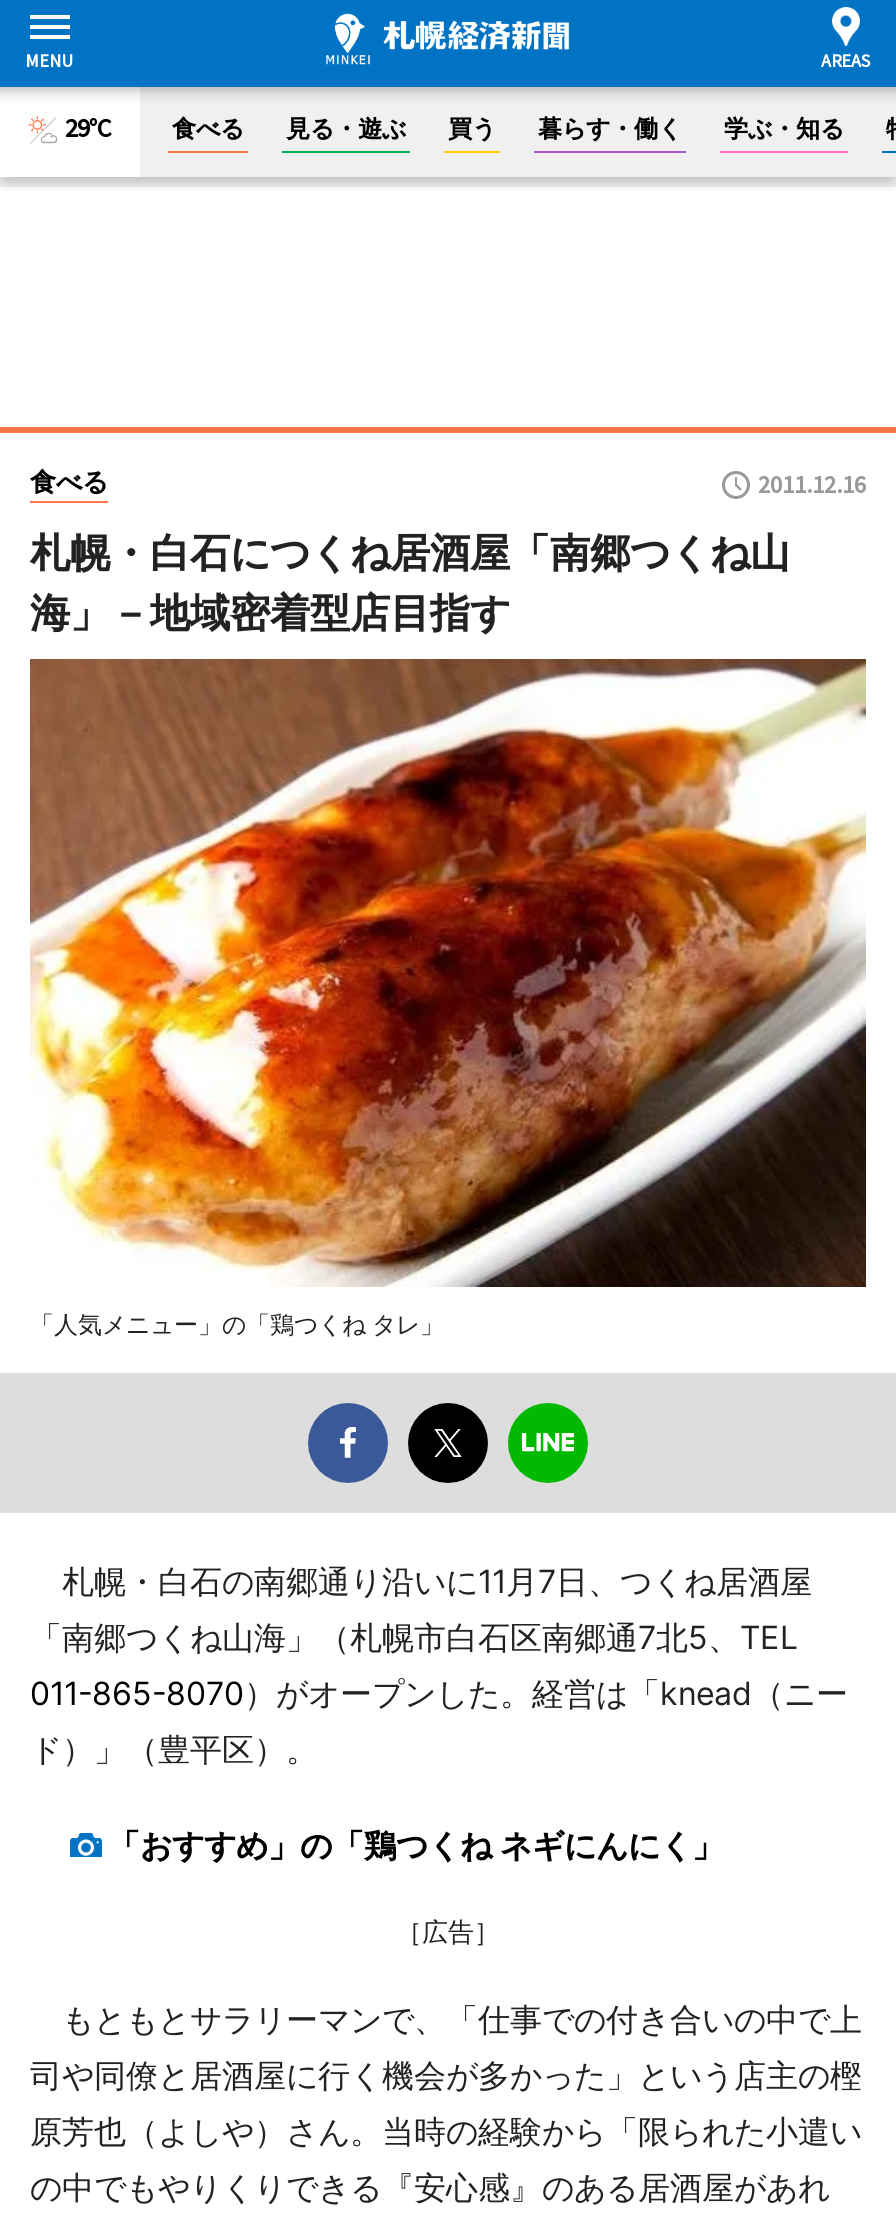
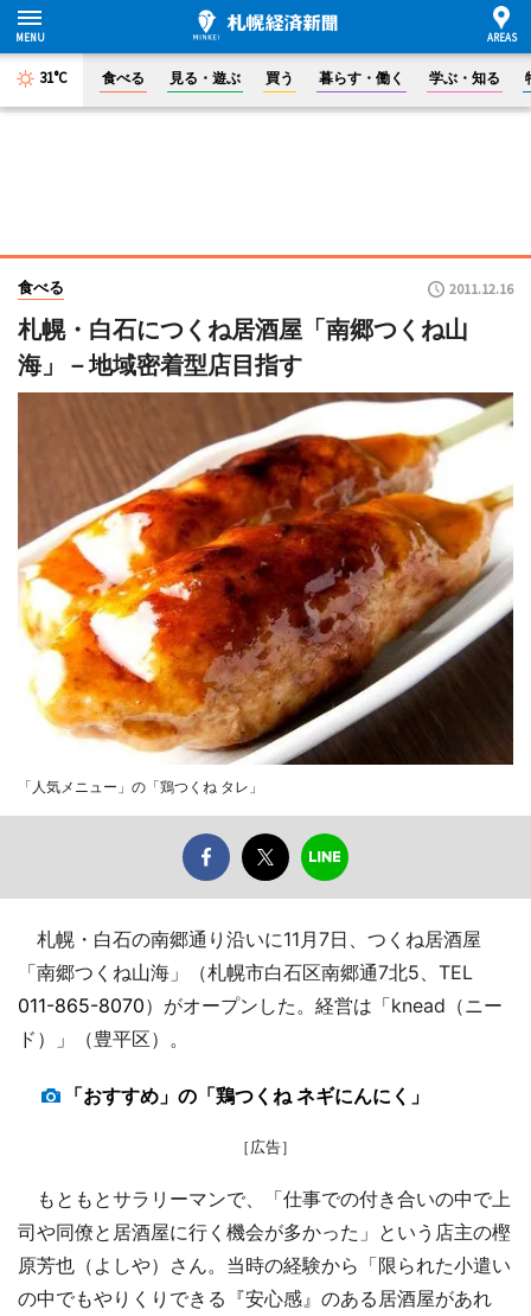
- 29°C
+ 31°C
